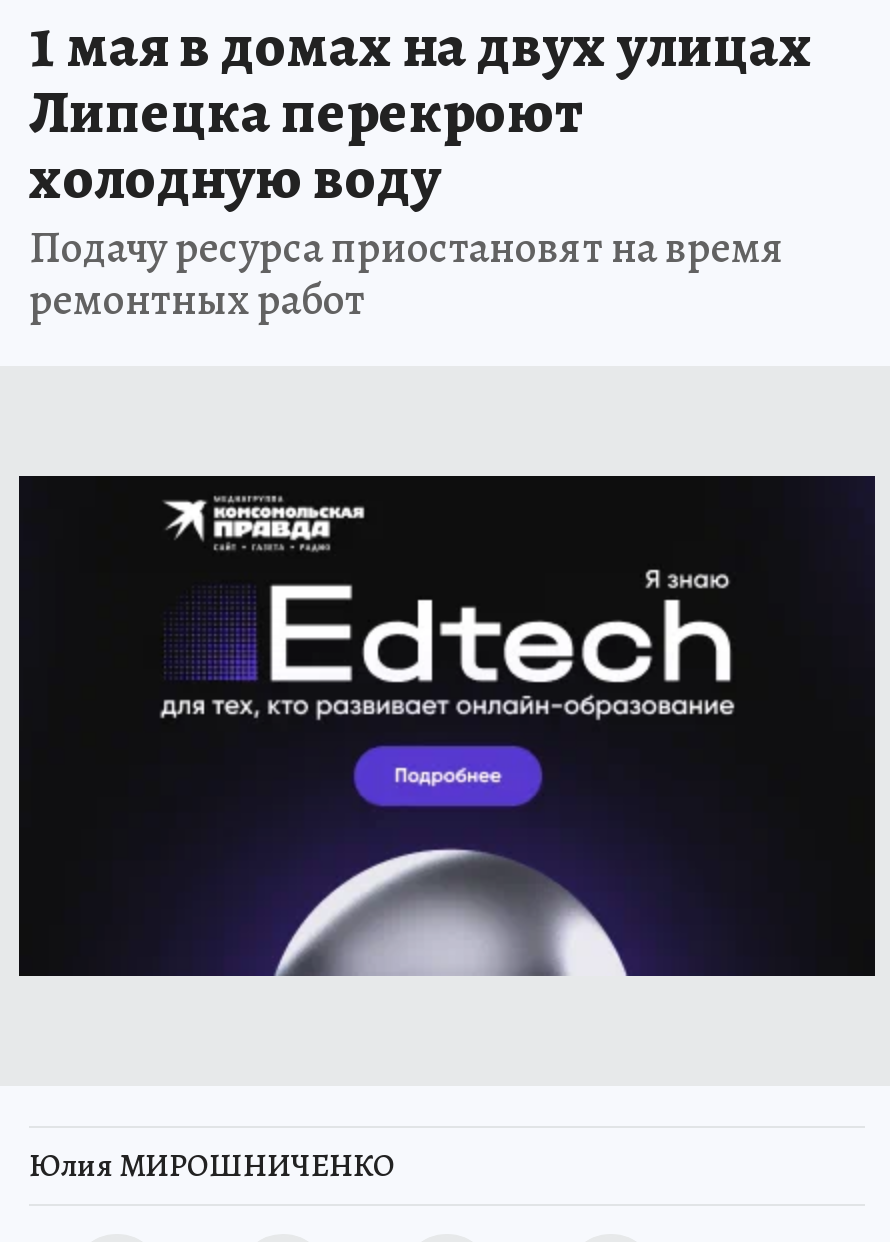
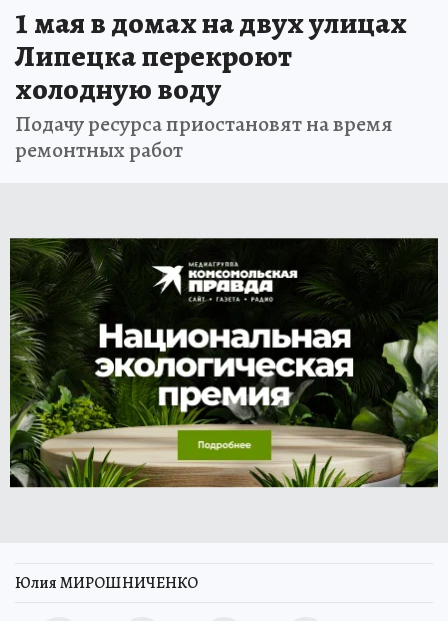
- [image]
+ [image]
